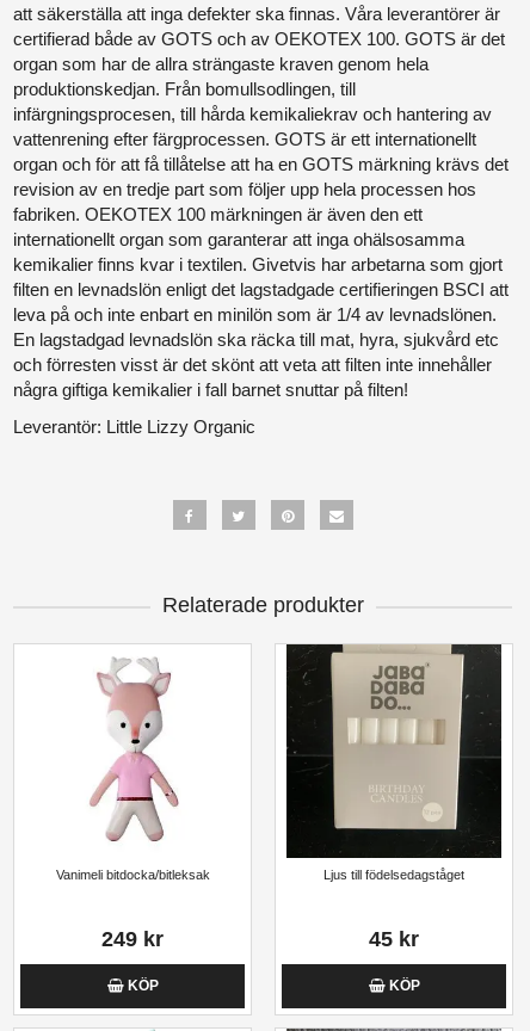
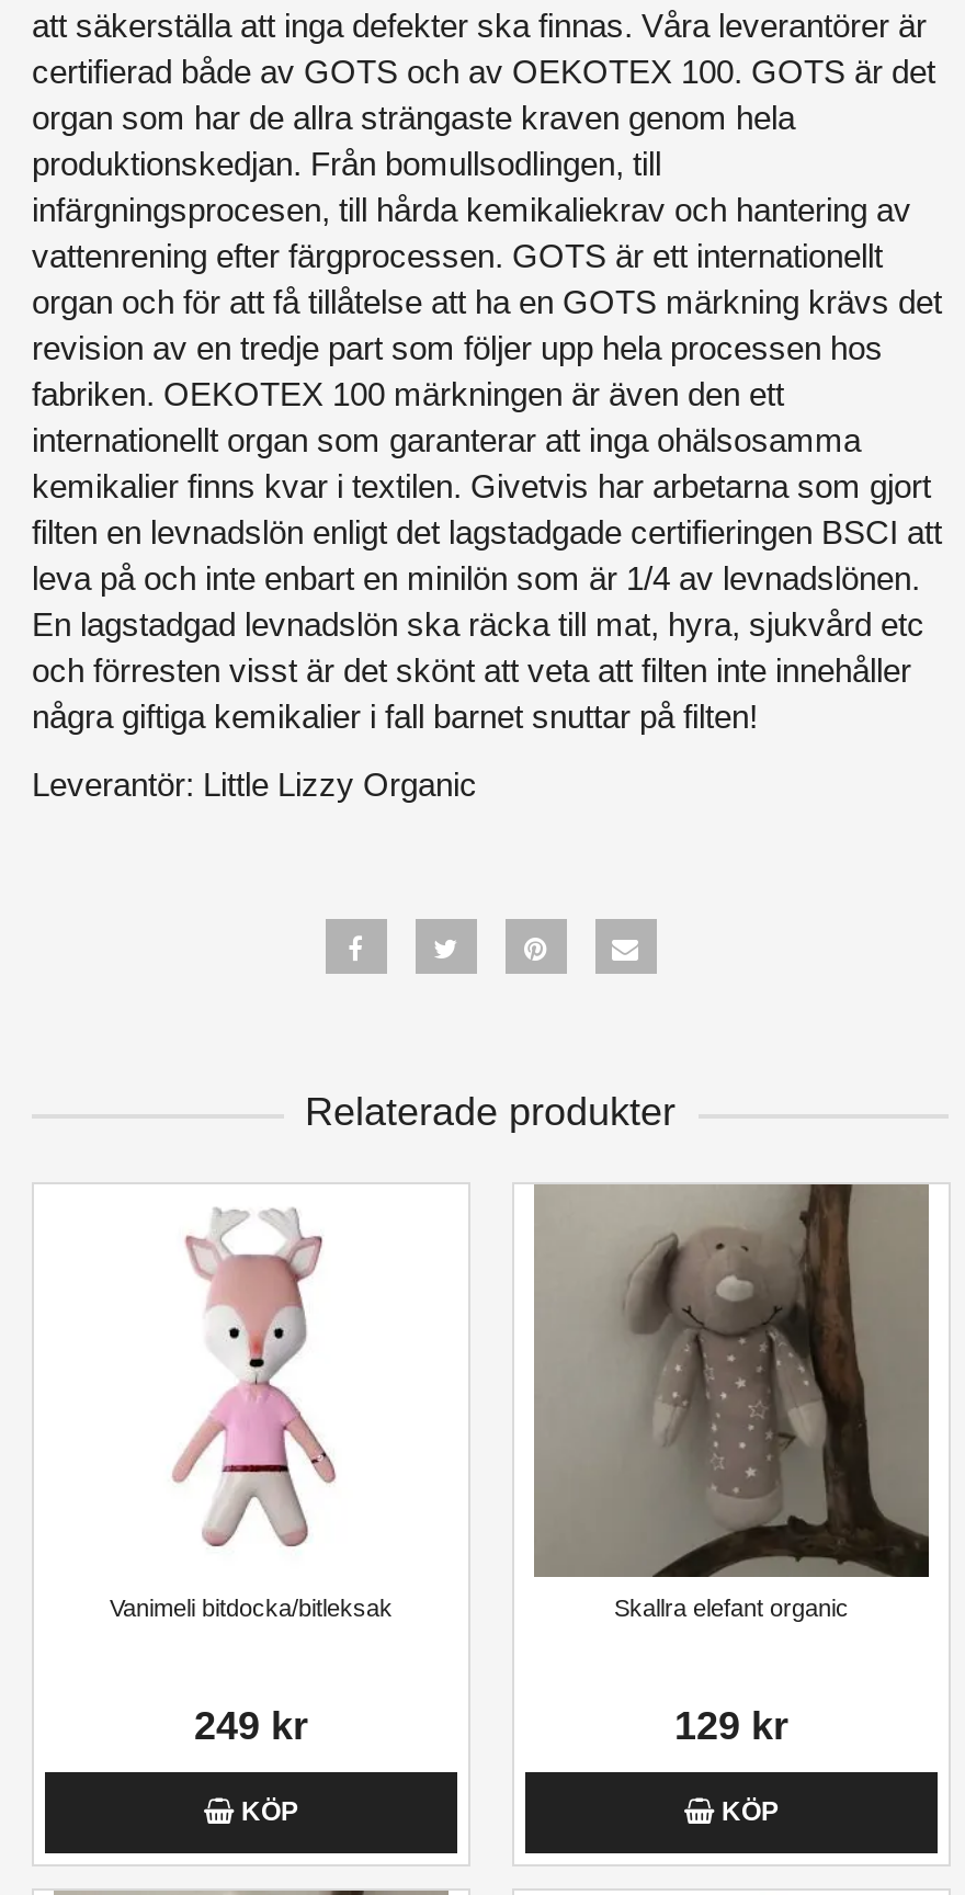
- [image]
- Ljus till födelsedagståget
+ [image]
+ Skallra elefant organic

- 45 kr
+ 129 kr
